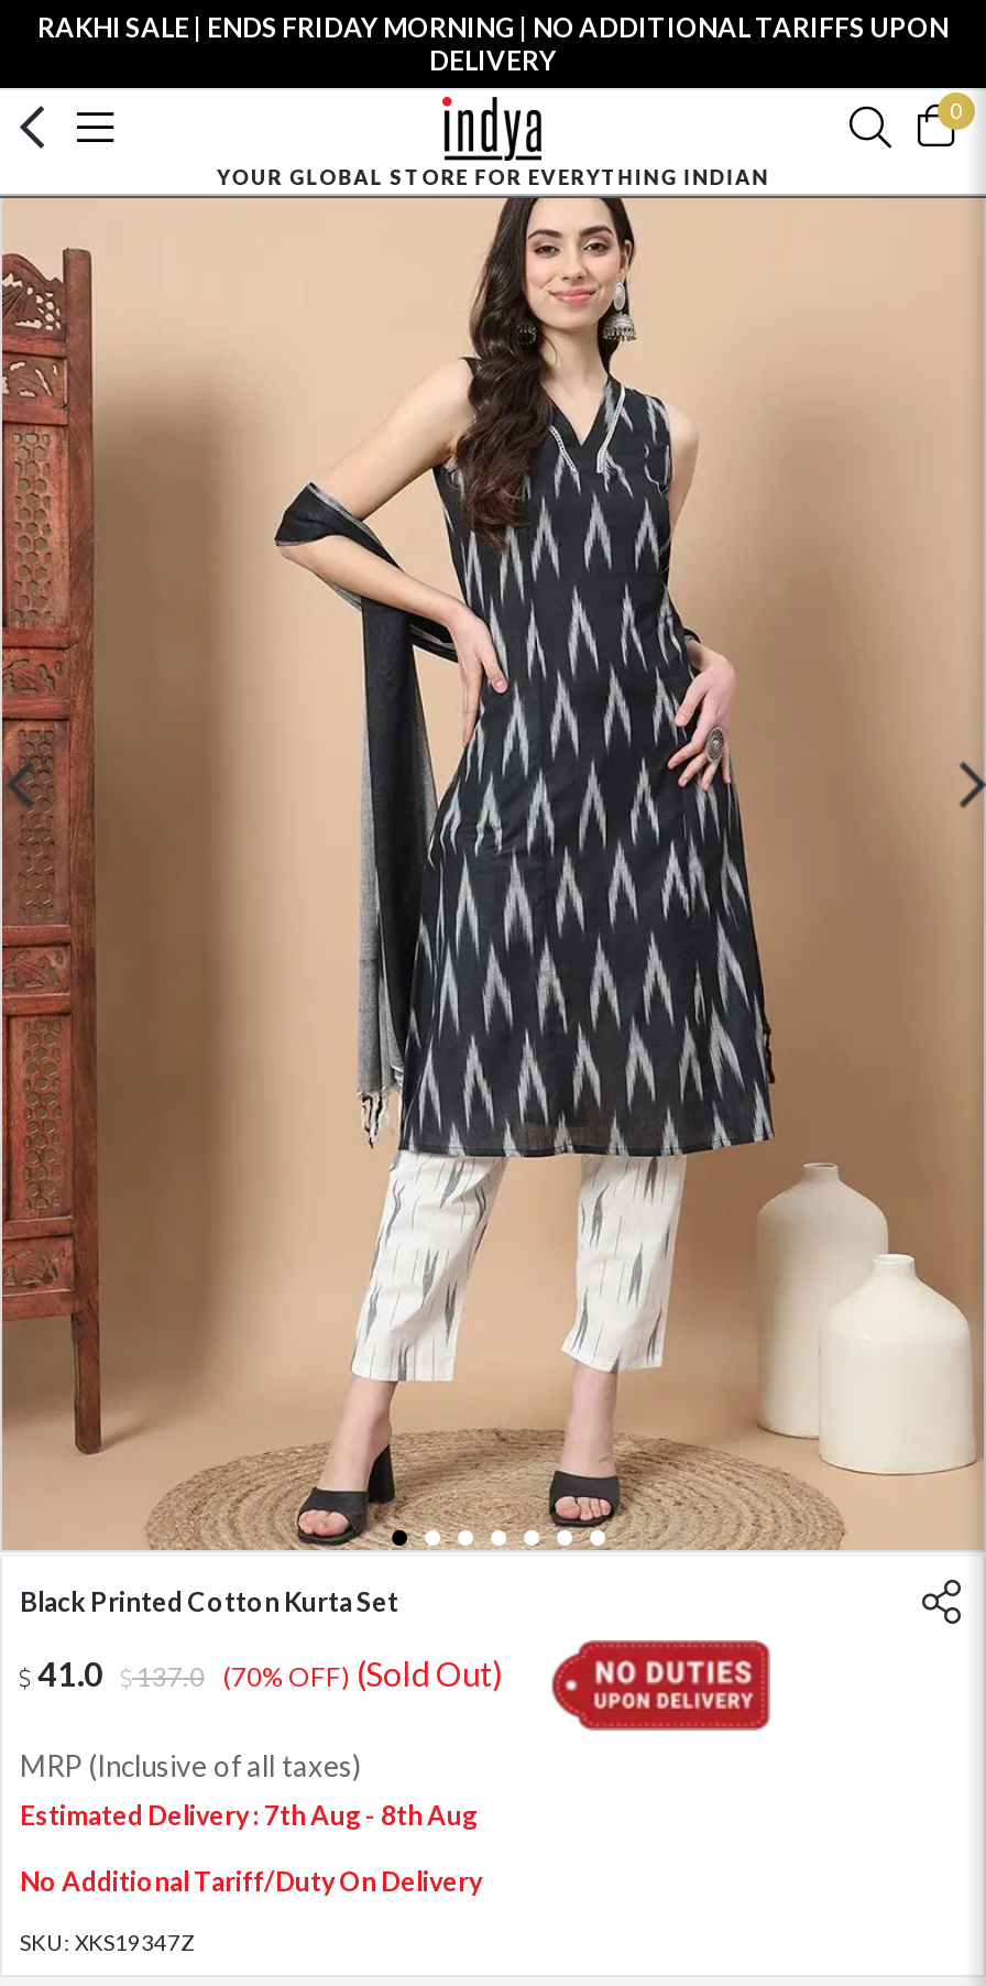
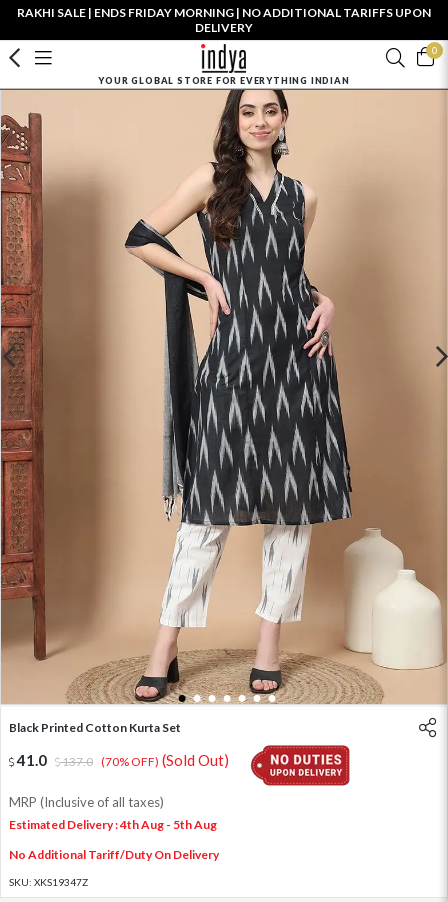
- Estimated Delivery : 7th Aug - 8th Aug
+ Estimated Delivery : 4th Aug - 5th Aug
